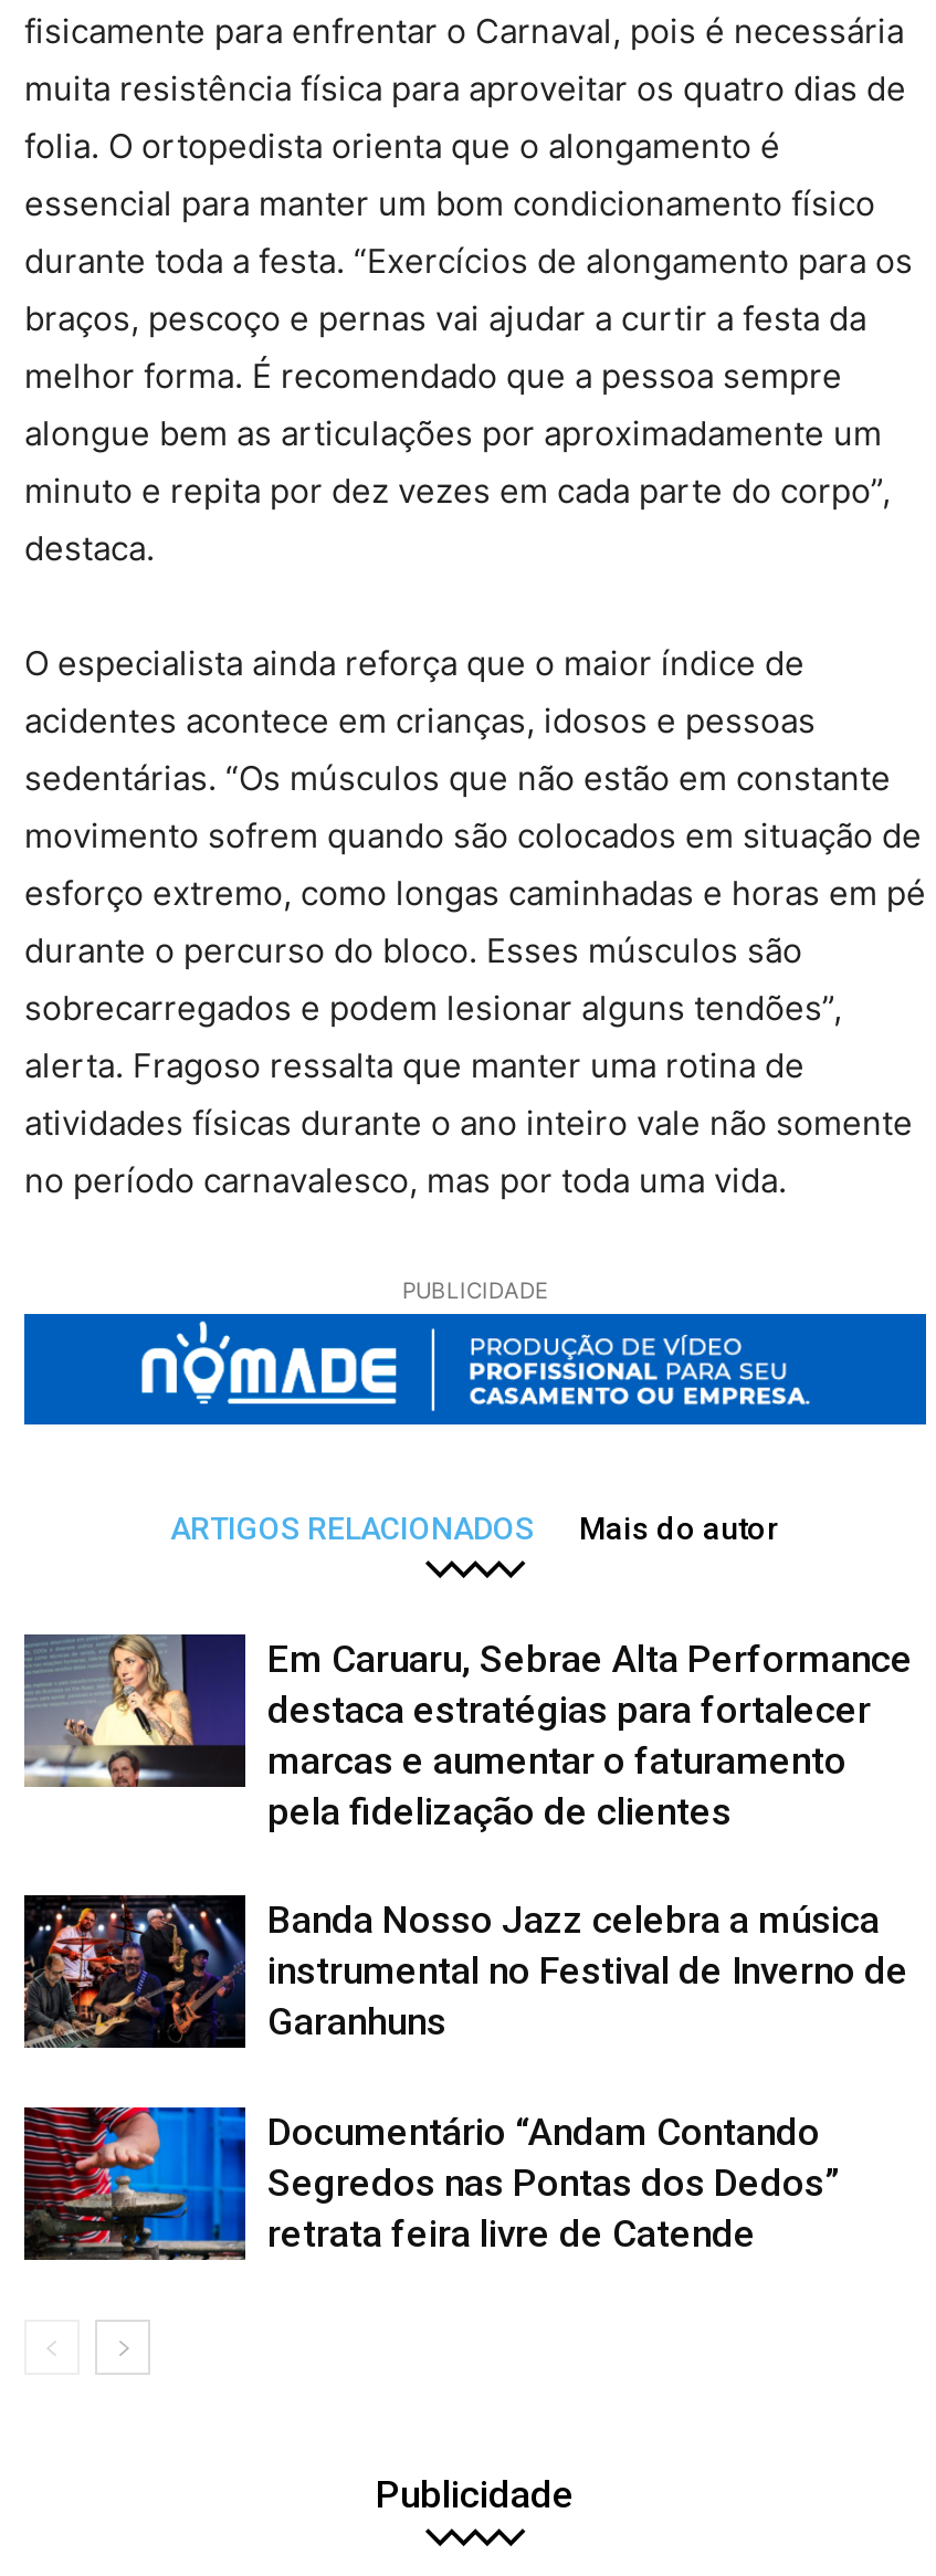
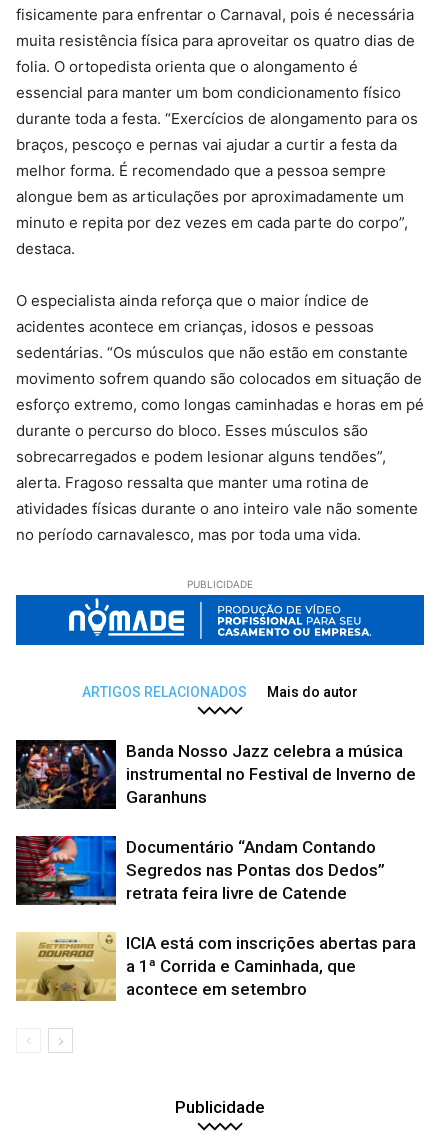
- [image]
- Em Caruaru, Sebrae Alta Performance
- destaca estratégias para fortalecer
- marcas e aumentar o faturamento
- pela fidelização de clientes

moved up: [image] | Banda Nosso Jazz celebra a música | instrumental no Festival de Inverno de | Garanhuns | Documentário “Andam Contando | Segredos nas Pontas dos Dedos” | retrata feira livre de Catende

+ [image]
+ ICIA está com inscrições abertas para
+ a 1ª Corrida e Caminhada, que
+ acontece em setembro
